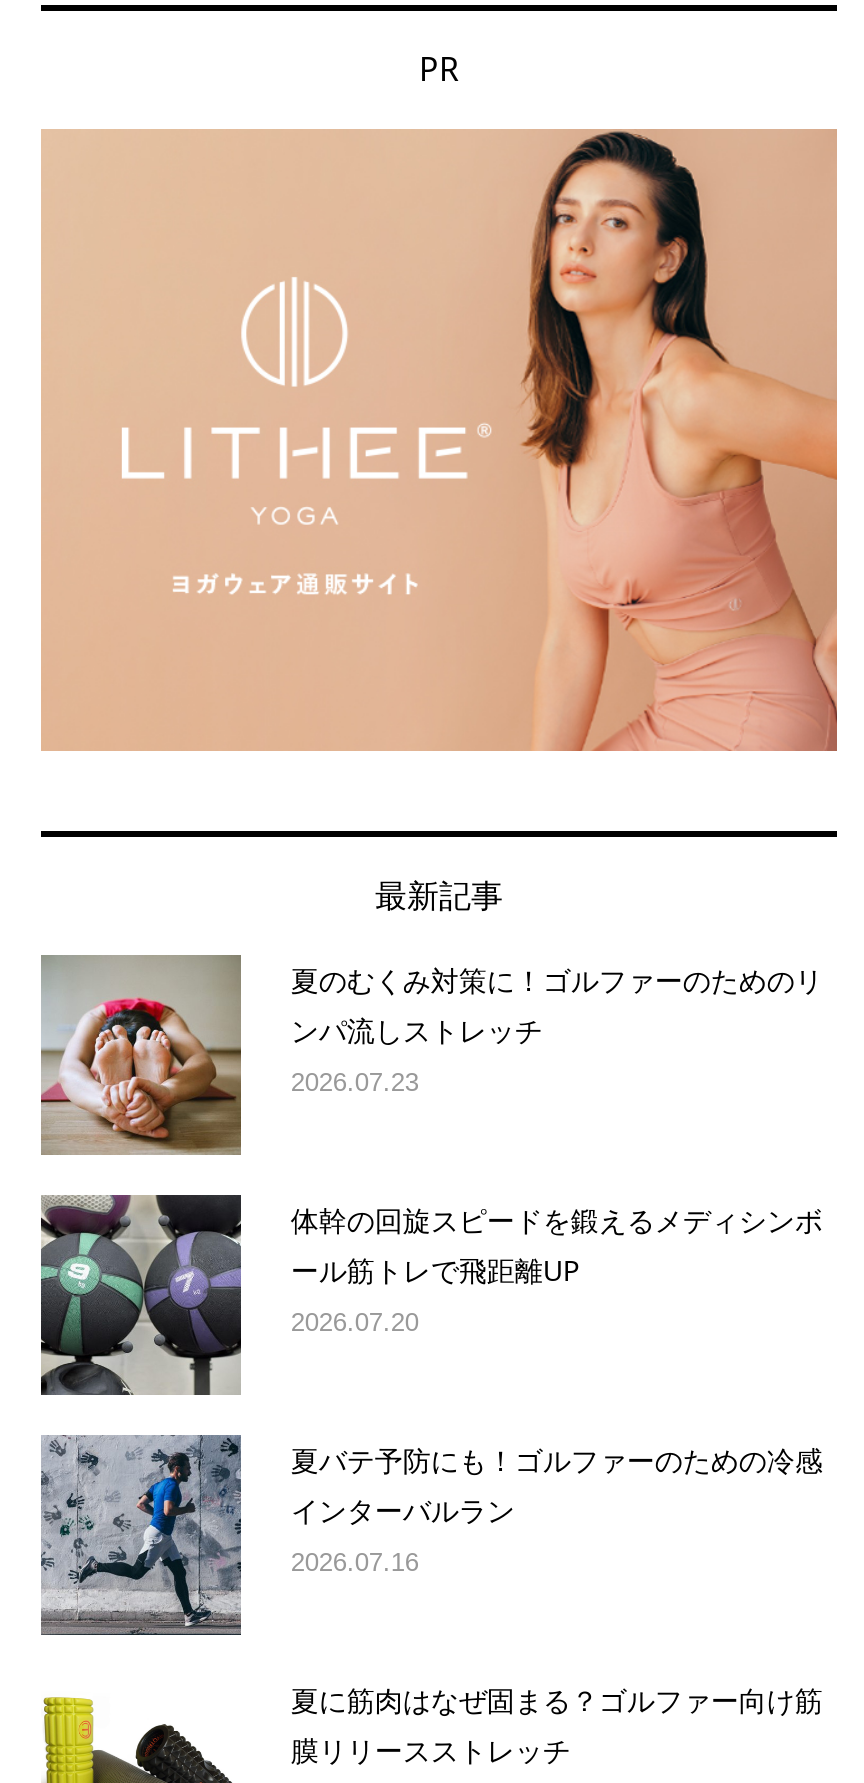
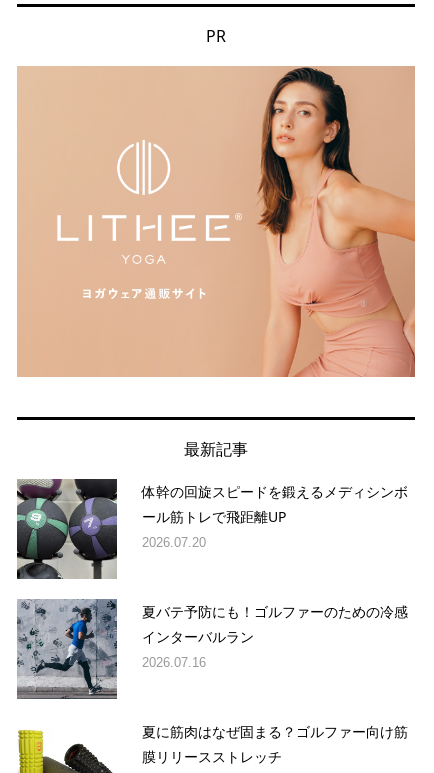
- [image]
- 夏のむくみ対策に！ゴルファーのためのリ
- ンパ流しストレッチ
- 2026.07.23
